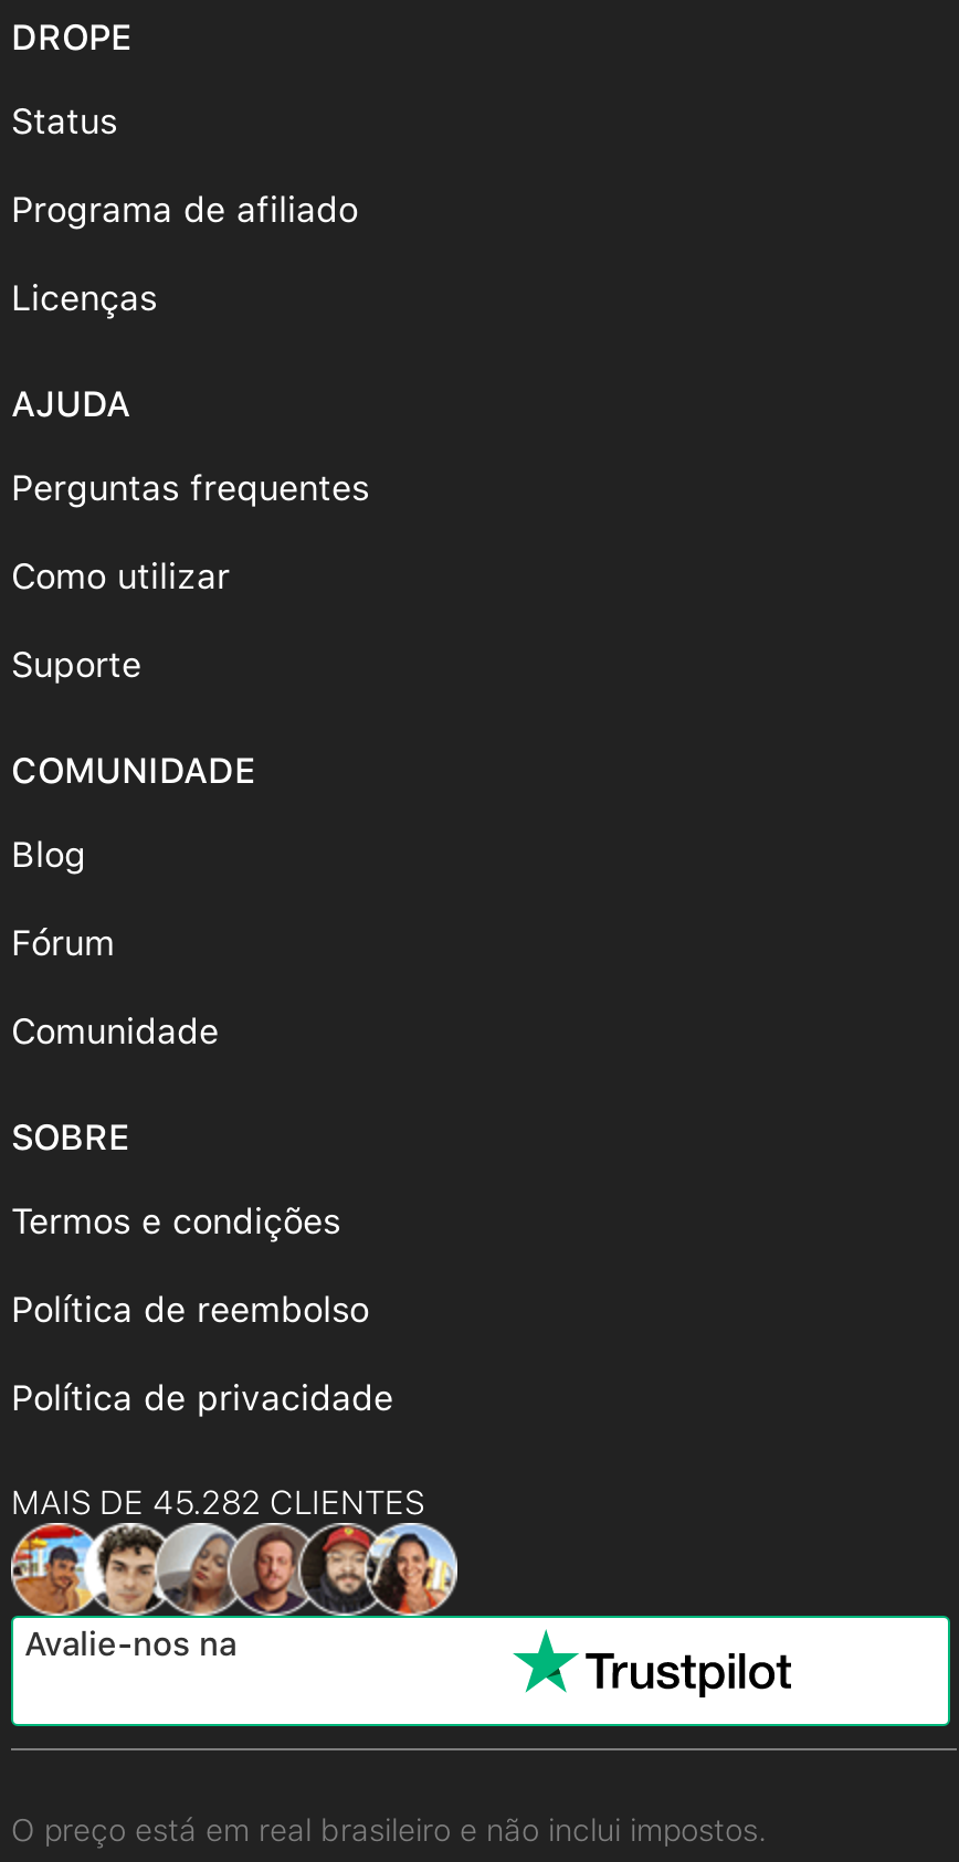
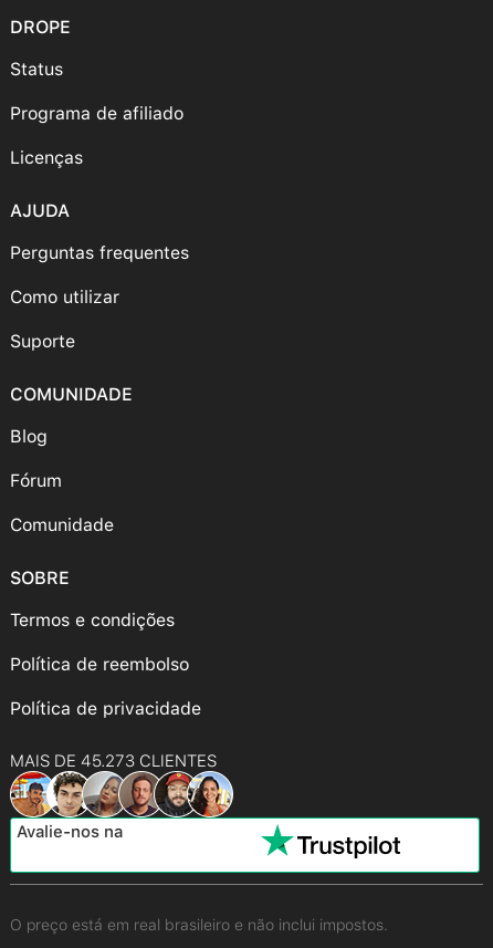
- MAIS DE 45.282 CLIENTES
+ MAIS DE 45.273 CLIENTES
